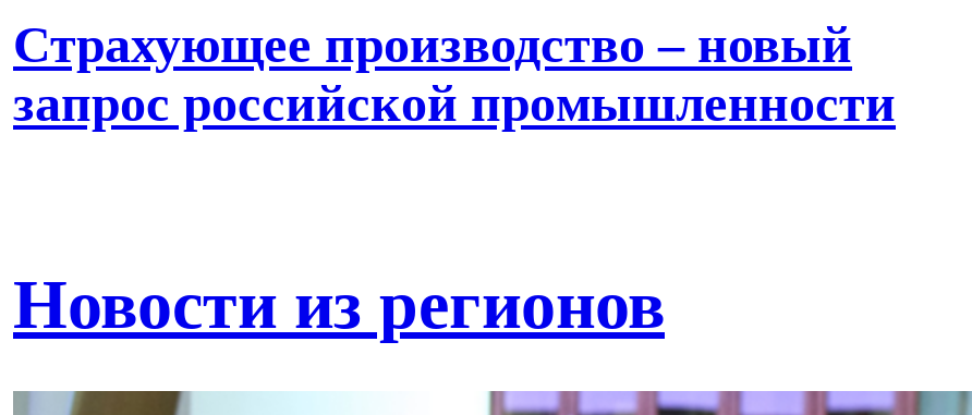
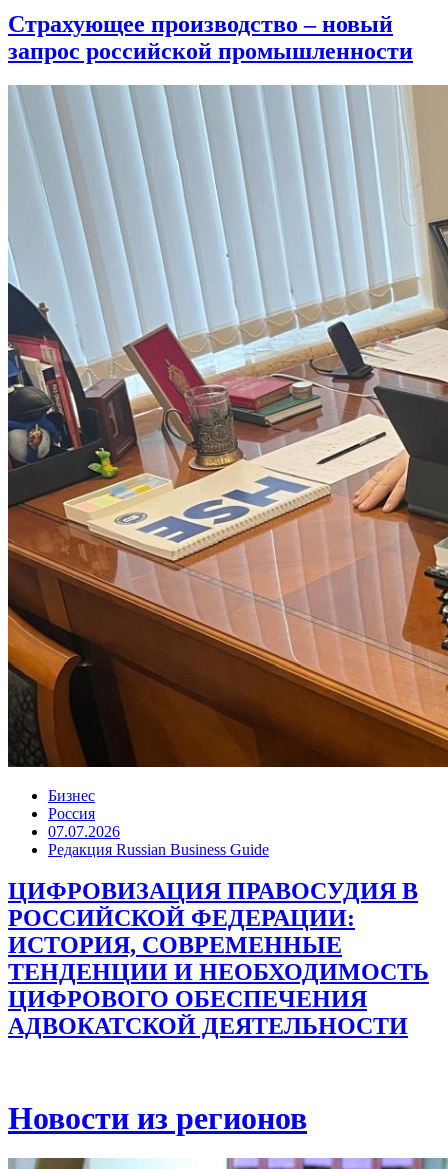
+ [image]
+ Бизнес
+ Россия
+ 07.07.2026
+ Редакция Russian Business Guide
+ ЦИФРОВИЗАЦИЯ ПРАВОСУДИЯ В
+ РОССИЙСКОЙ ФЕДЕРАЦИИ:
+ ИСТОРИЯ, СОВРЕМЕННЫЕ
+ ТЕНДЕНЦИИ И НЕОБХОДИМОСТЬ
+ ЦИФРОВОГО ОБЕСПЕЧЕНИЯ
+ АДВОКАТСКОЙ ДЕЯТЕЛЬНОСТИ
